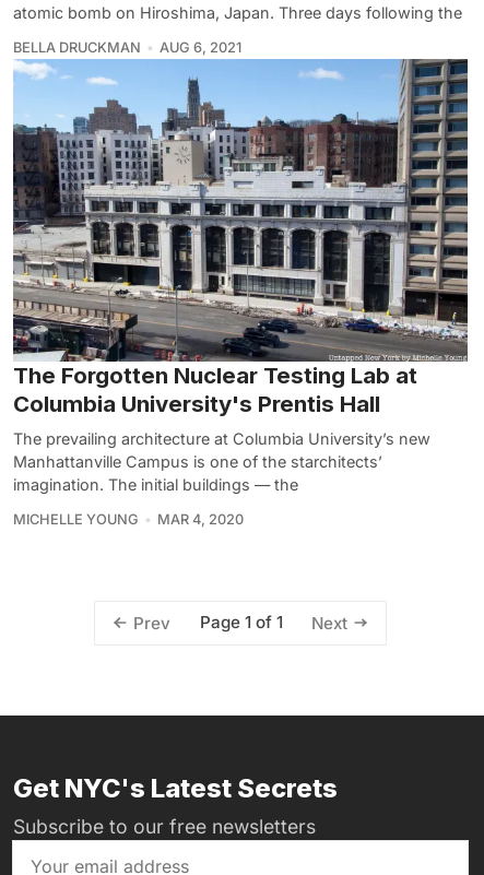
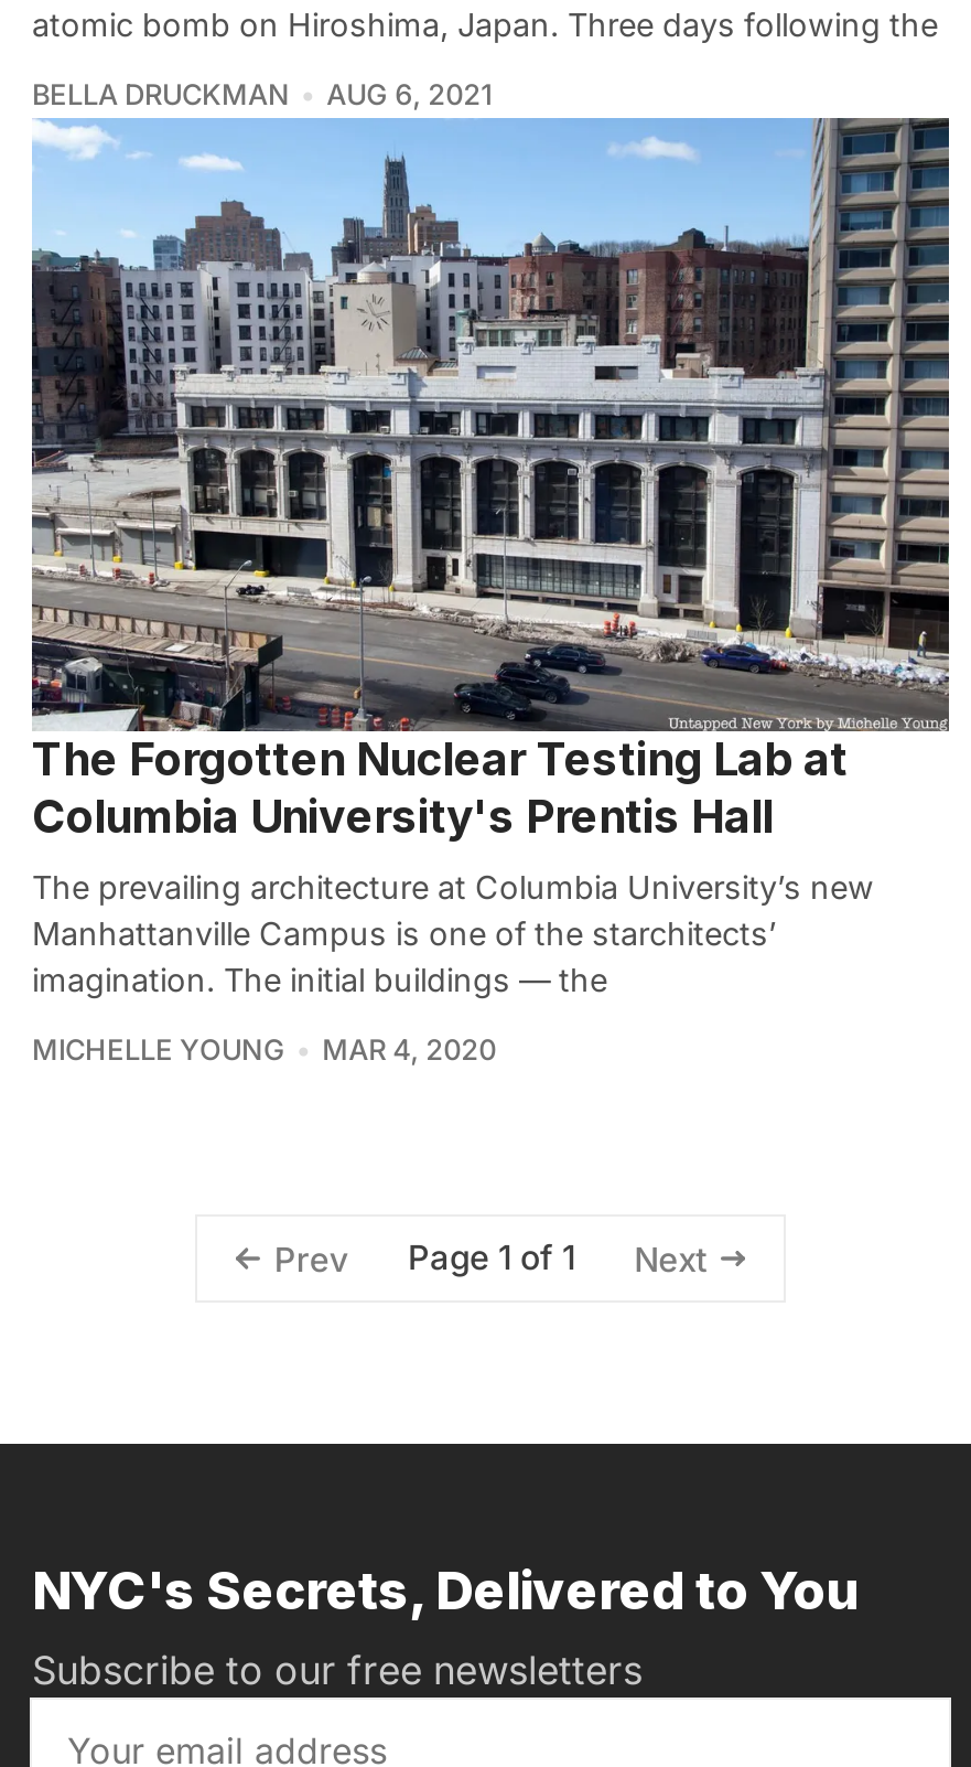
- Get NYC's Latest Secrets
+ NYC's Secrets, Delivered to You
